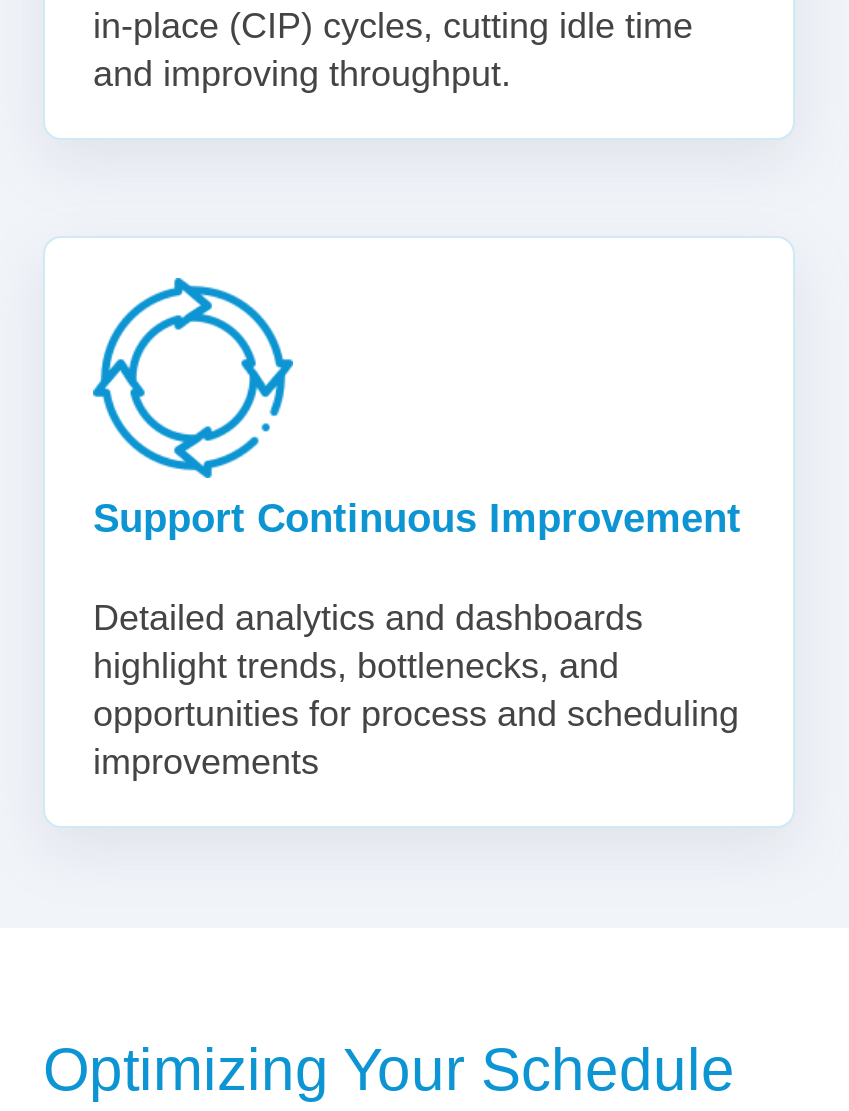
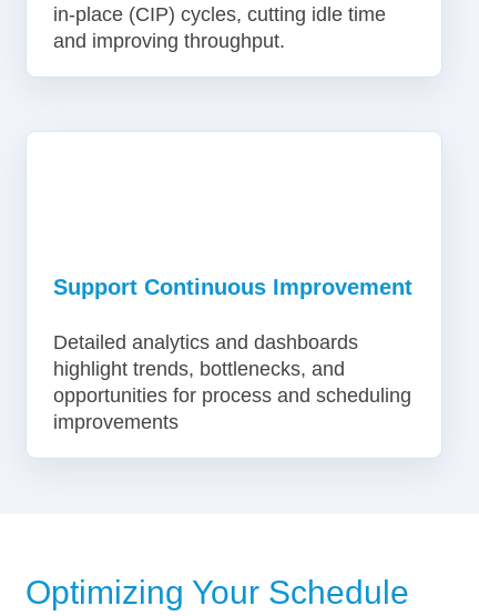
- [image]
